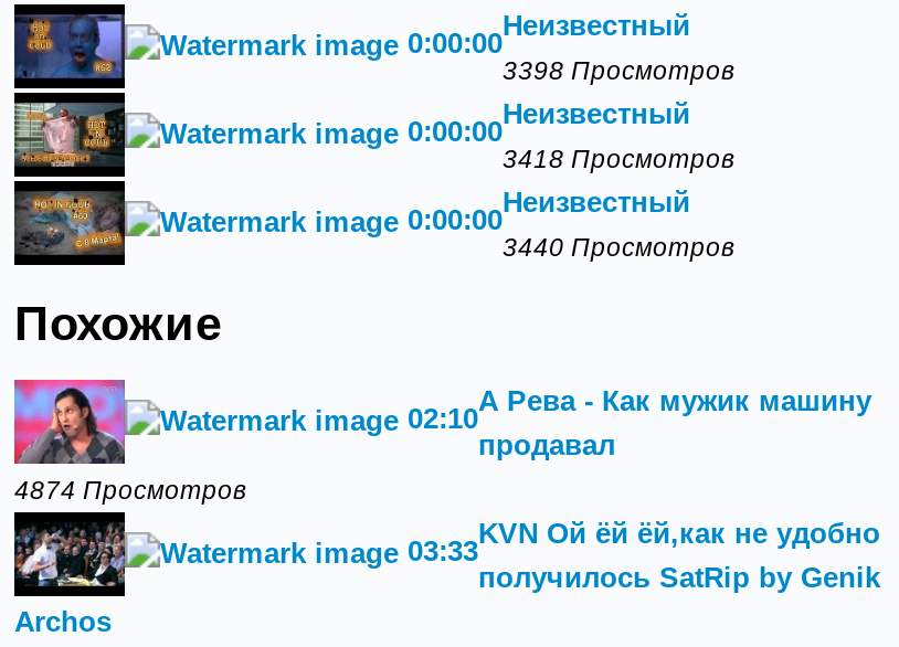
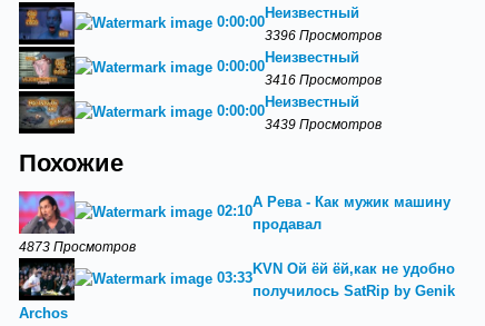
- 3398 Просмотров
+ 3396 Просмотров

- 3418 Просмотров
+ 3416 Просмотров

- 3440 Просмотров
+ 3439 Просмотров

- 4874 Просмотров
+ 4873 Просмотров
